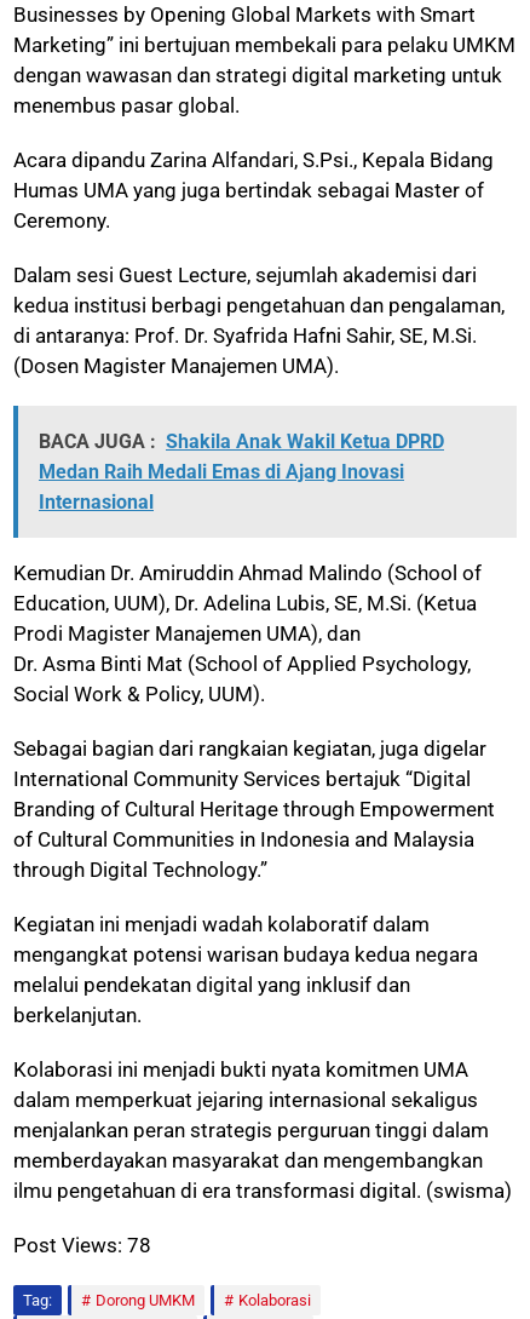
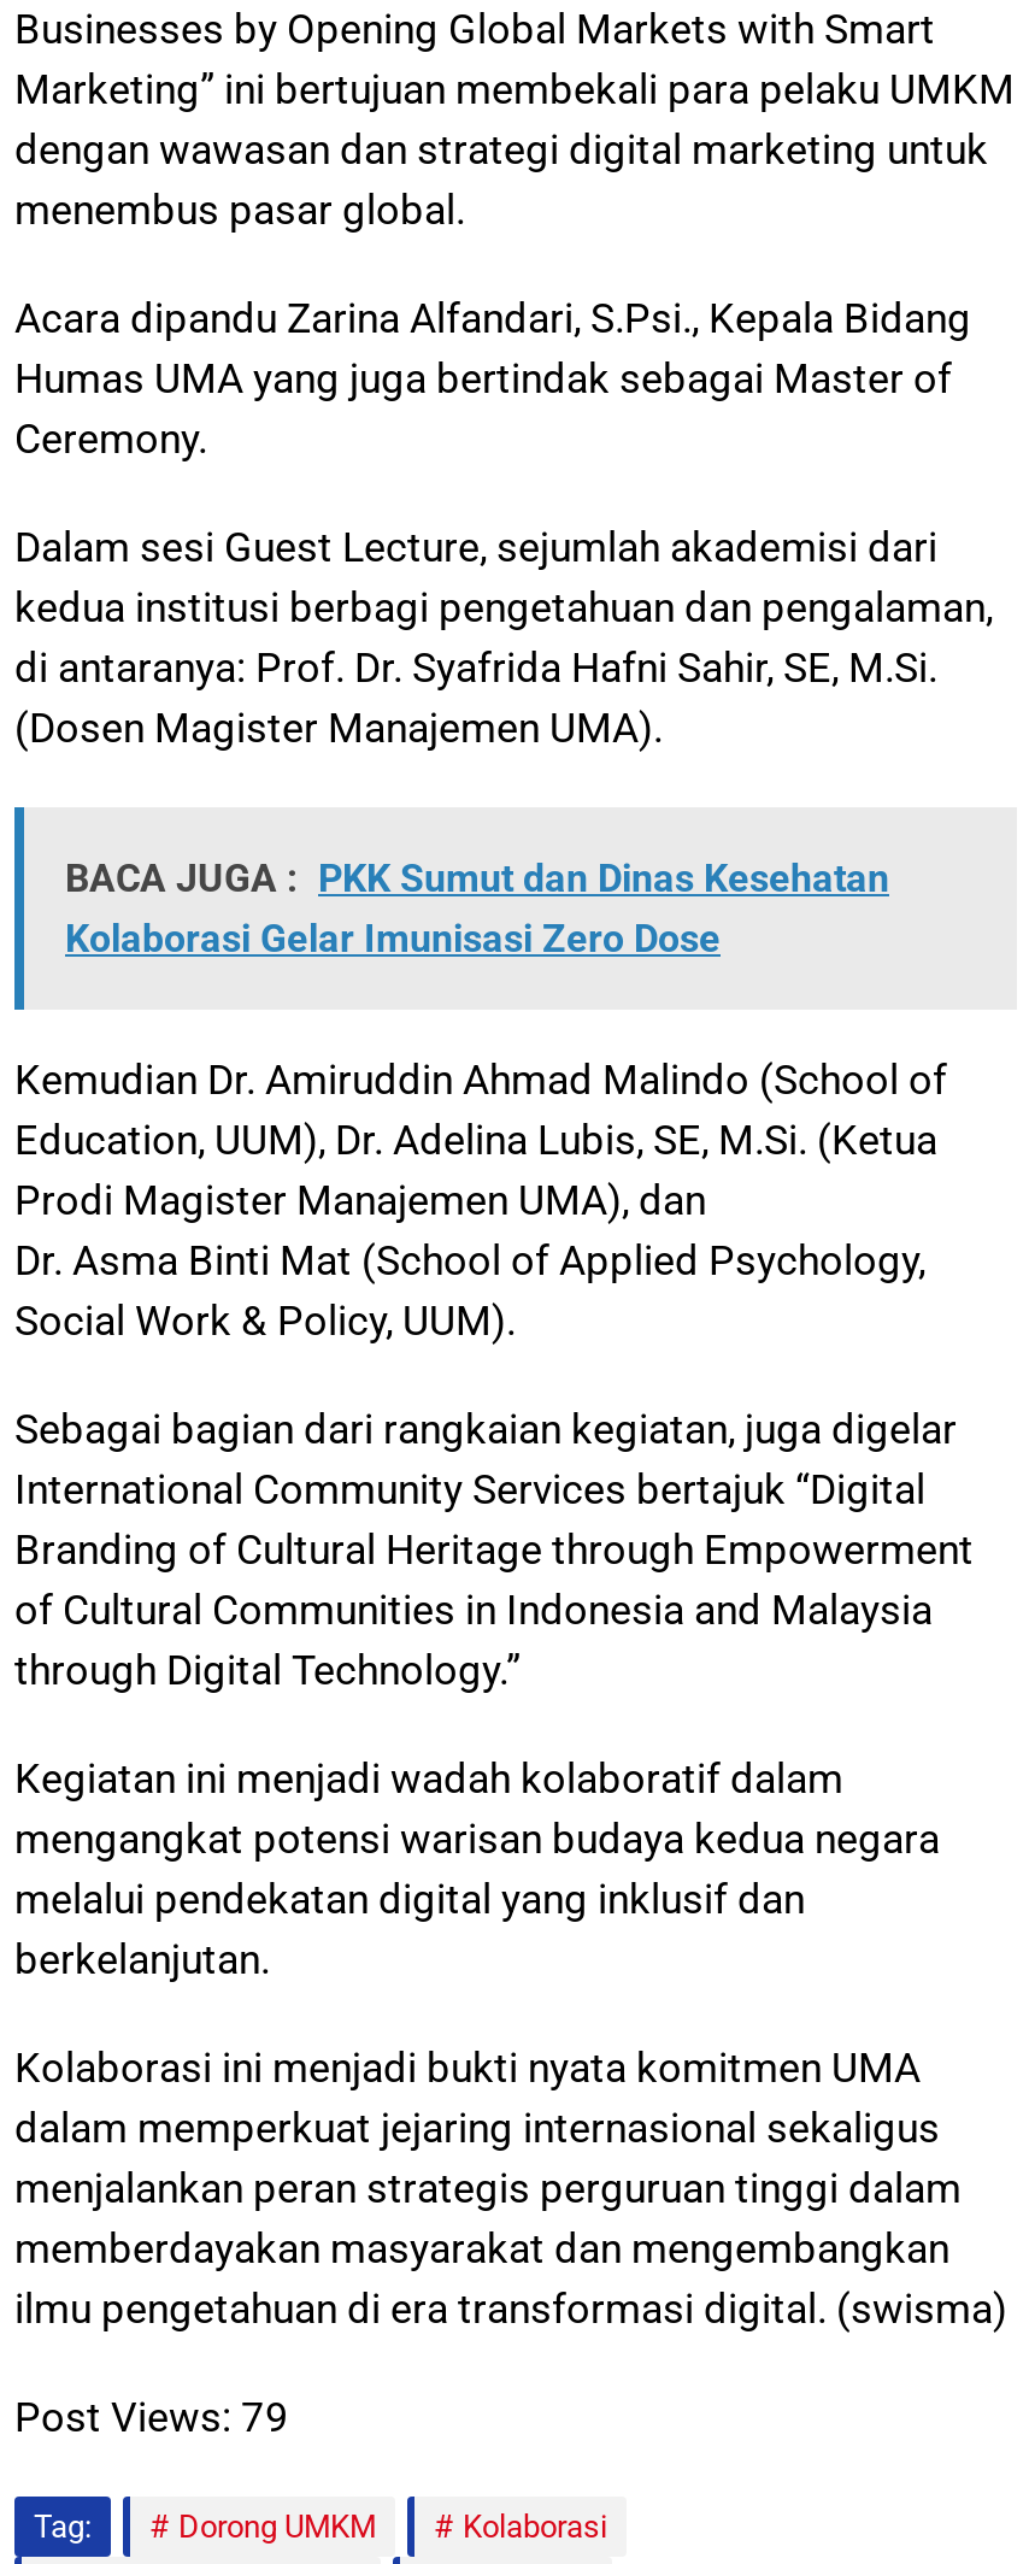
- BACA JUGA : Shakila Anak Wakil Ketua DPRD
- Medan Raih Medali Emas di Ajang Inovasi
- Internasional
+ BACA JUGA : PKK Sumut dan Dinas Kesehatan
+ Kolaborasi Gelar Imunisasi Zero Dose

- Post Views: 78
+ Post Views: 79
